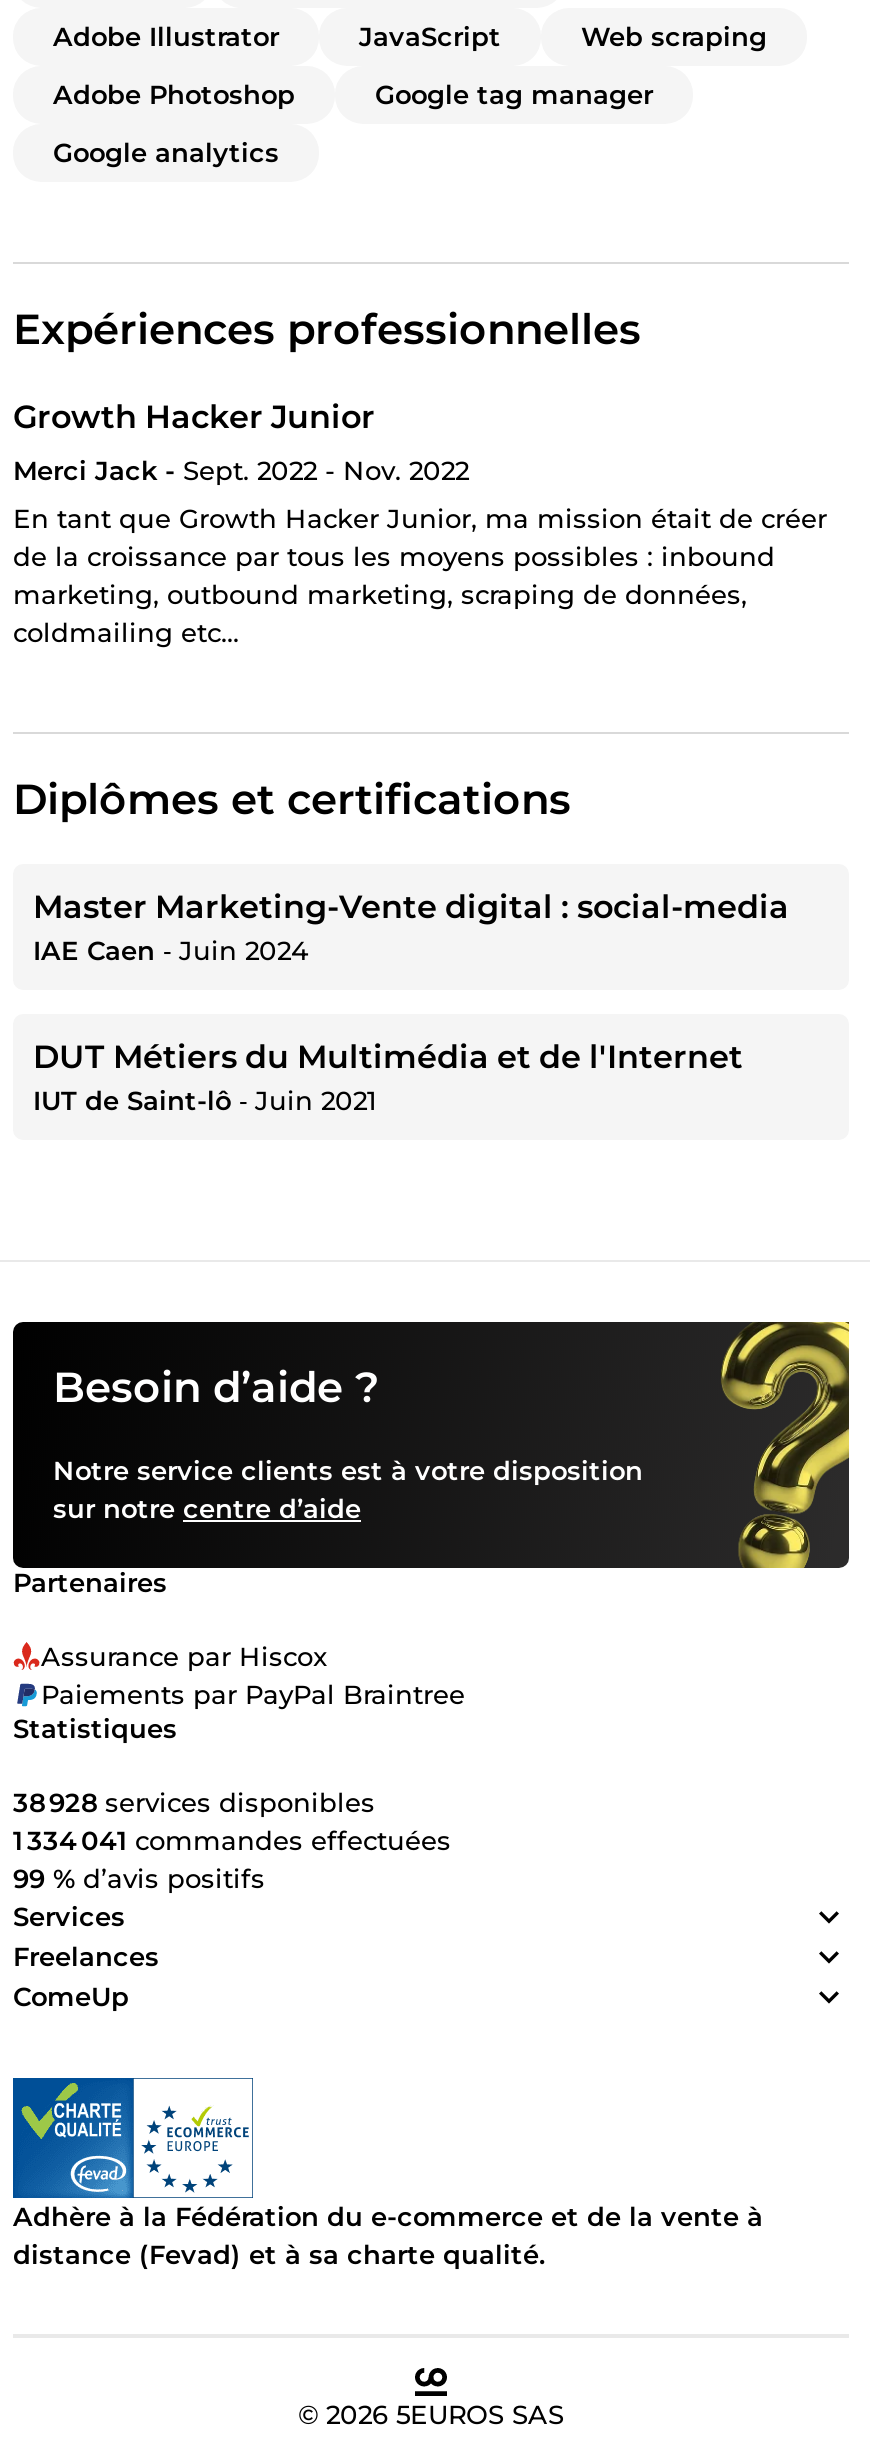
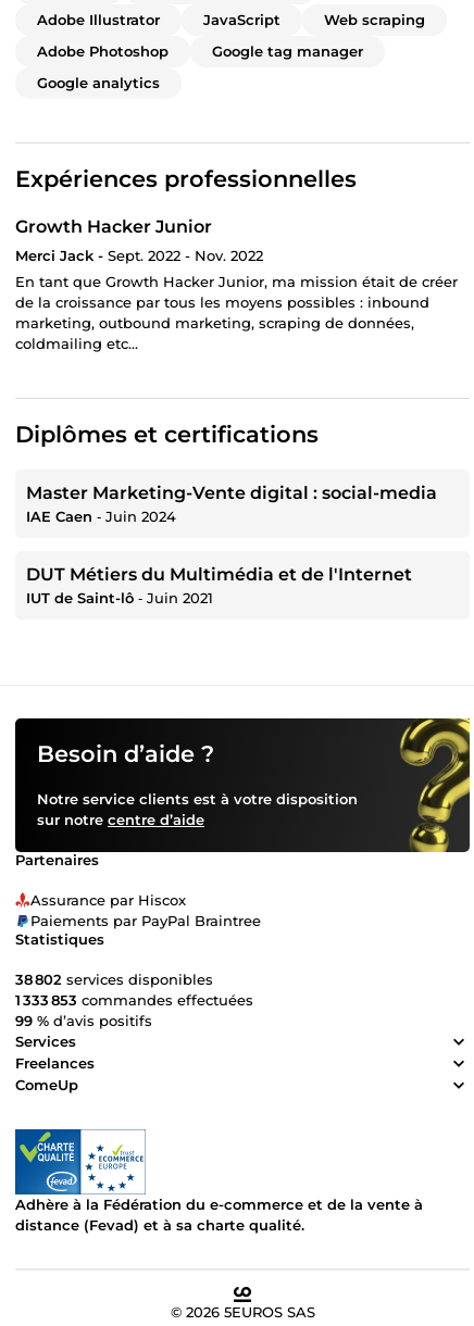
- 38 928 services disponibles
+ 38 802 services disponibles

- 1 334 041 commandes effectuées
+ 1 333 853 commandes effectuées
